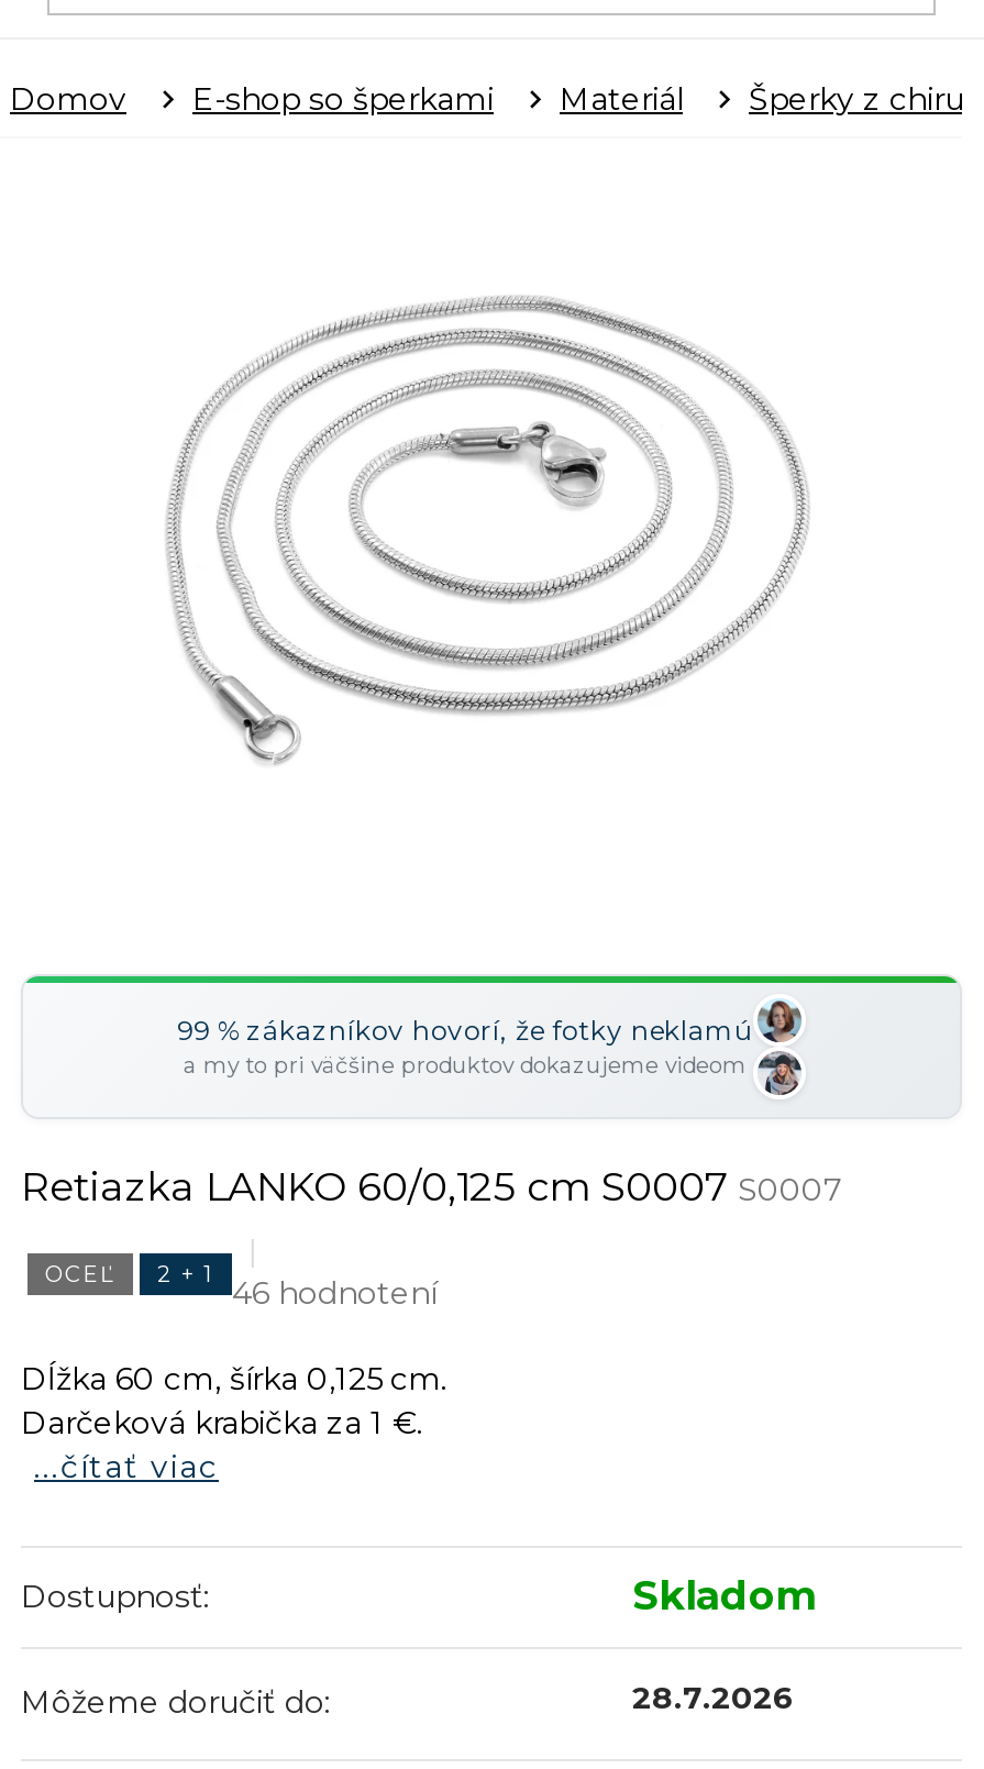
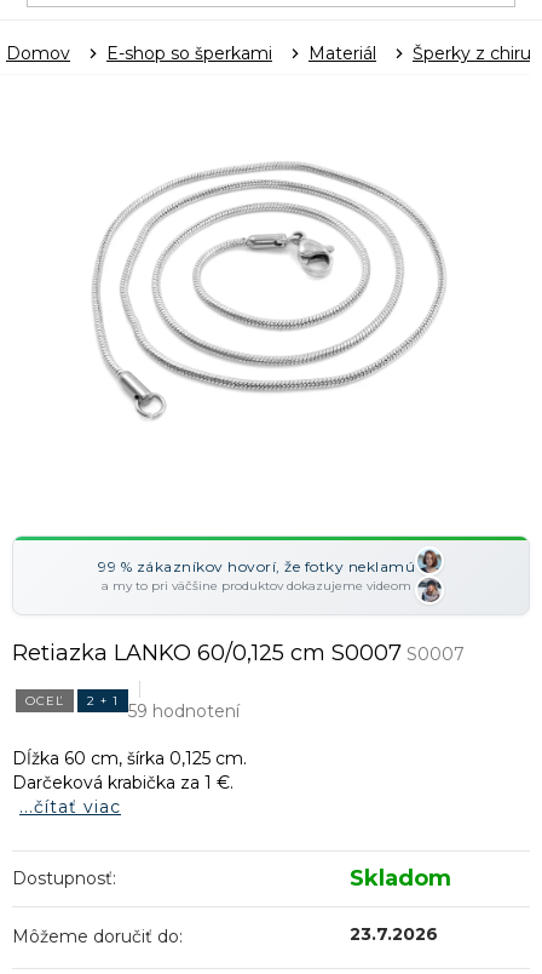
- OCEĽ 2 + 1 46 hodnotení
+ OCEĽ 2 + 1 59 hodnotení

- 28.7.2026
+ 23.7.2026
